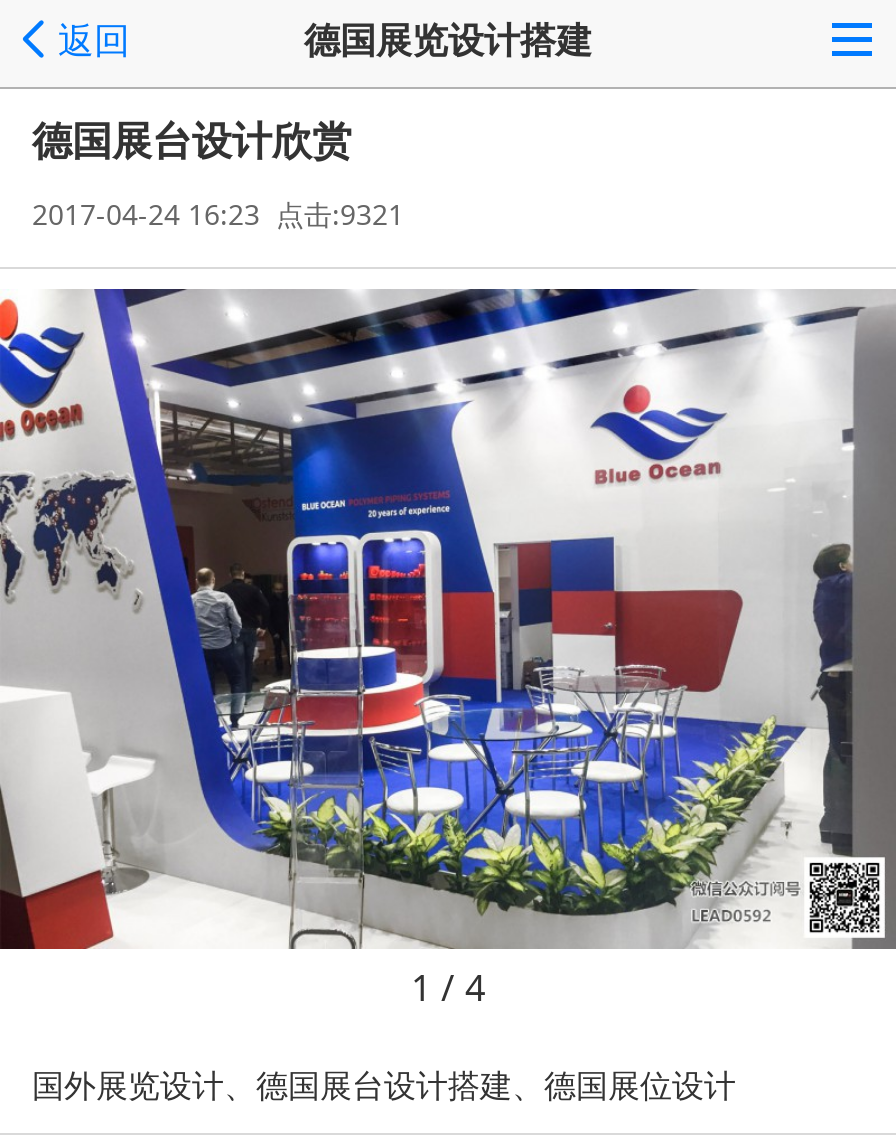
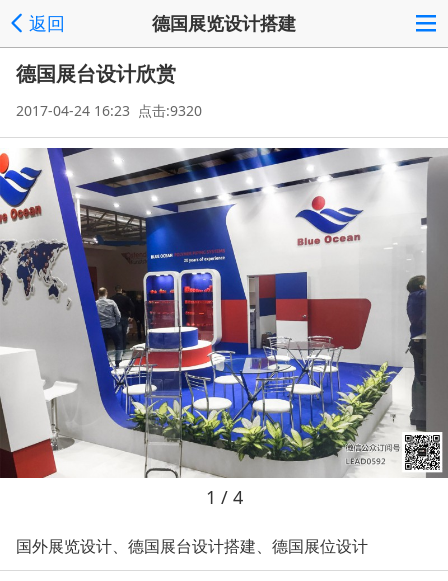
- 2017-04-24 16:23 点击:9321
+ 2017-04-24 16:23 点击:9320
